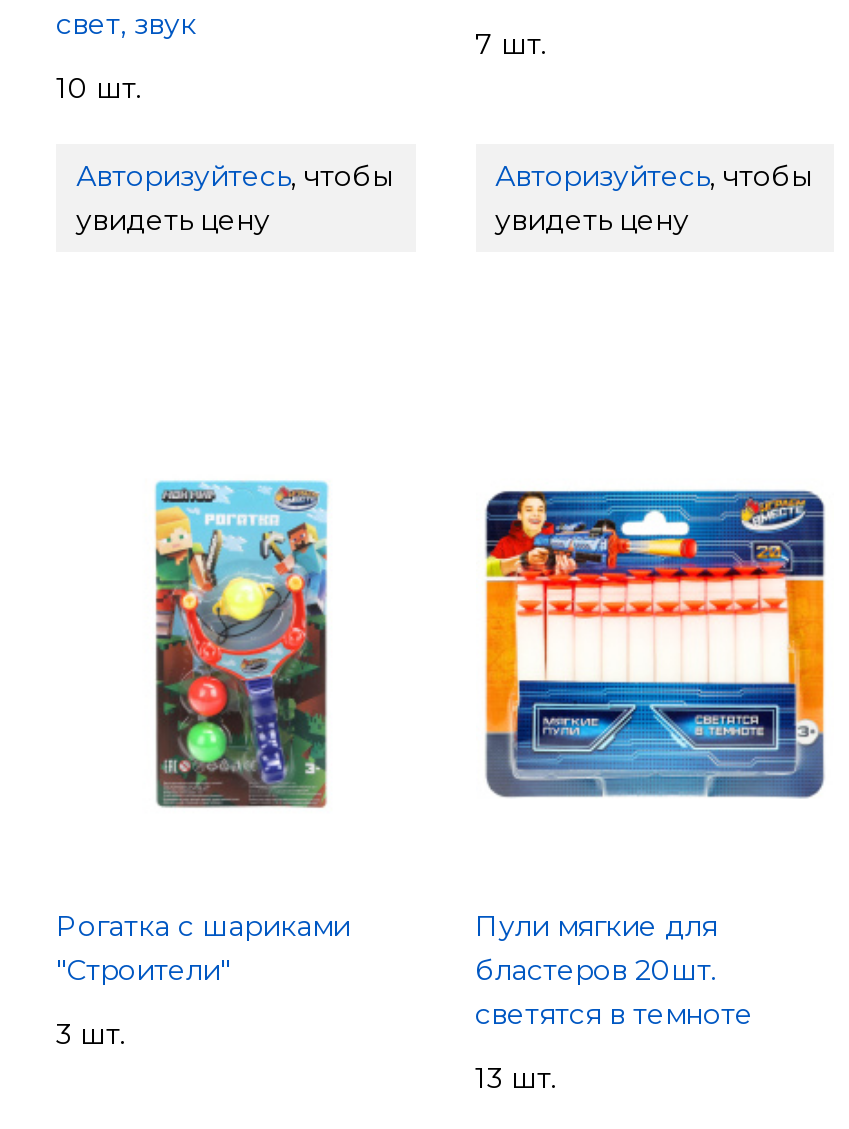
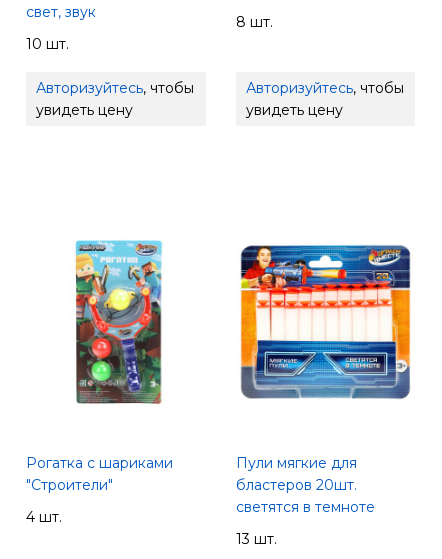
- 7 шт.
+ 8 шт.

- 3 шт.
+ 4 шт.
